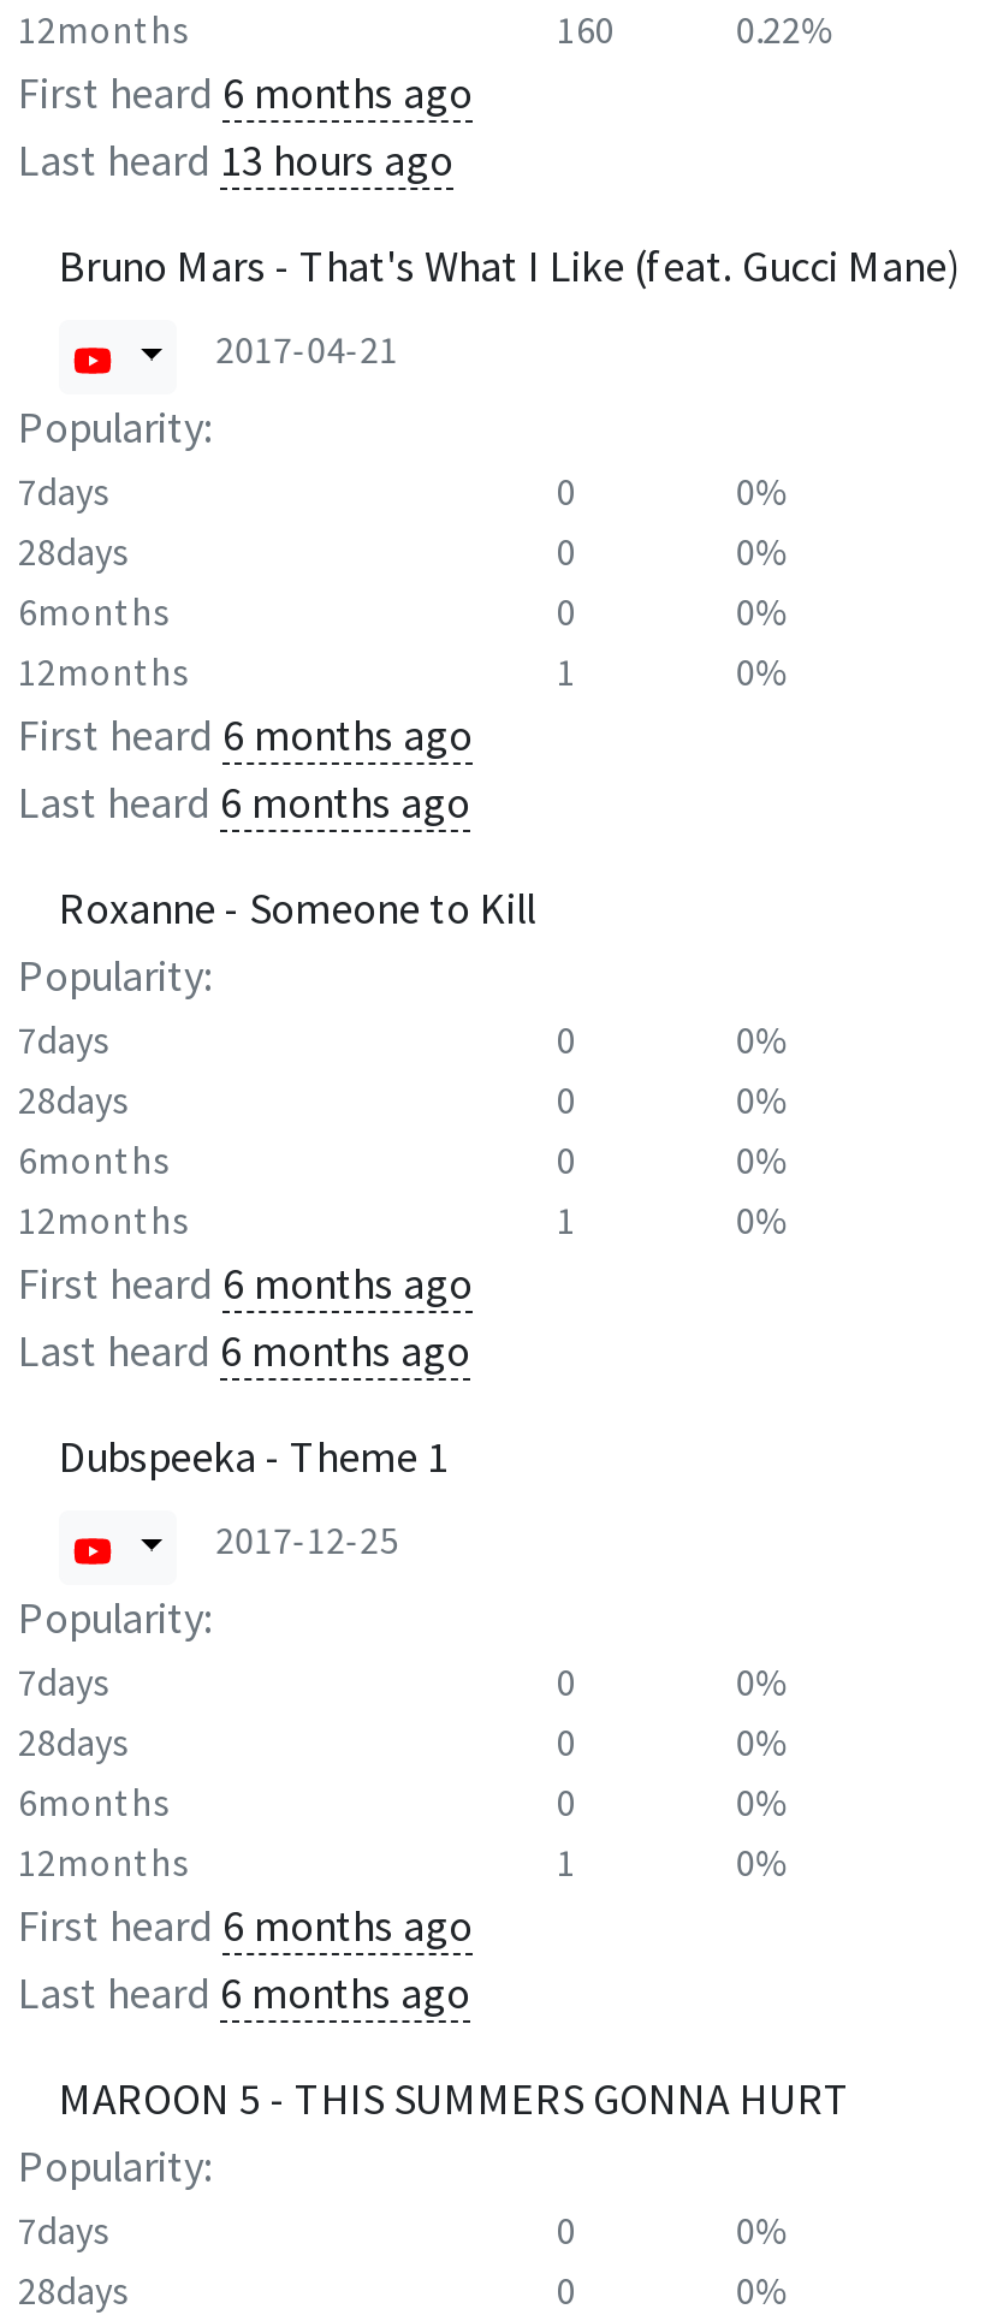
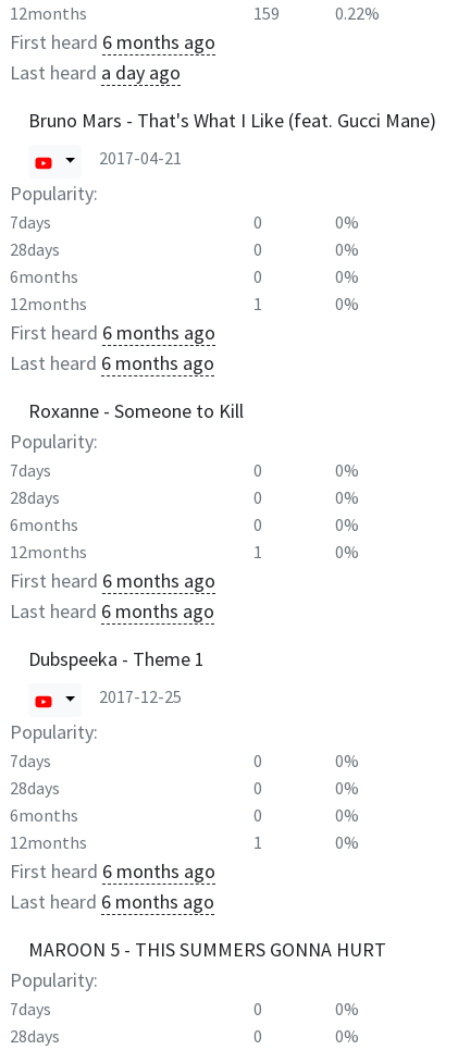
- 160
+ 159

- Last heard 13 hours ago
+ Last heard a day ago
